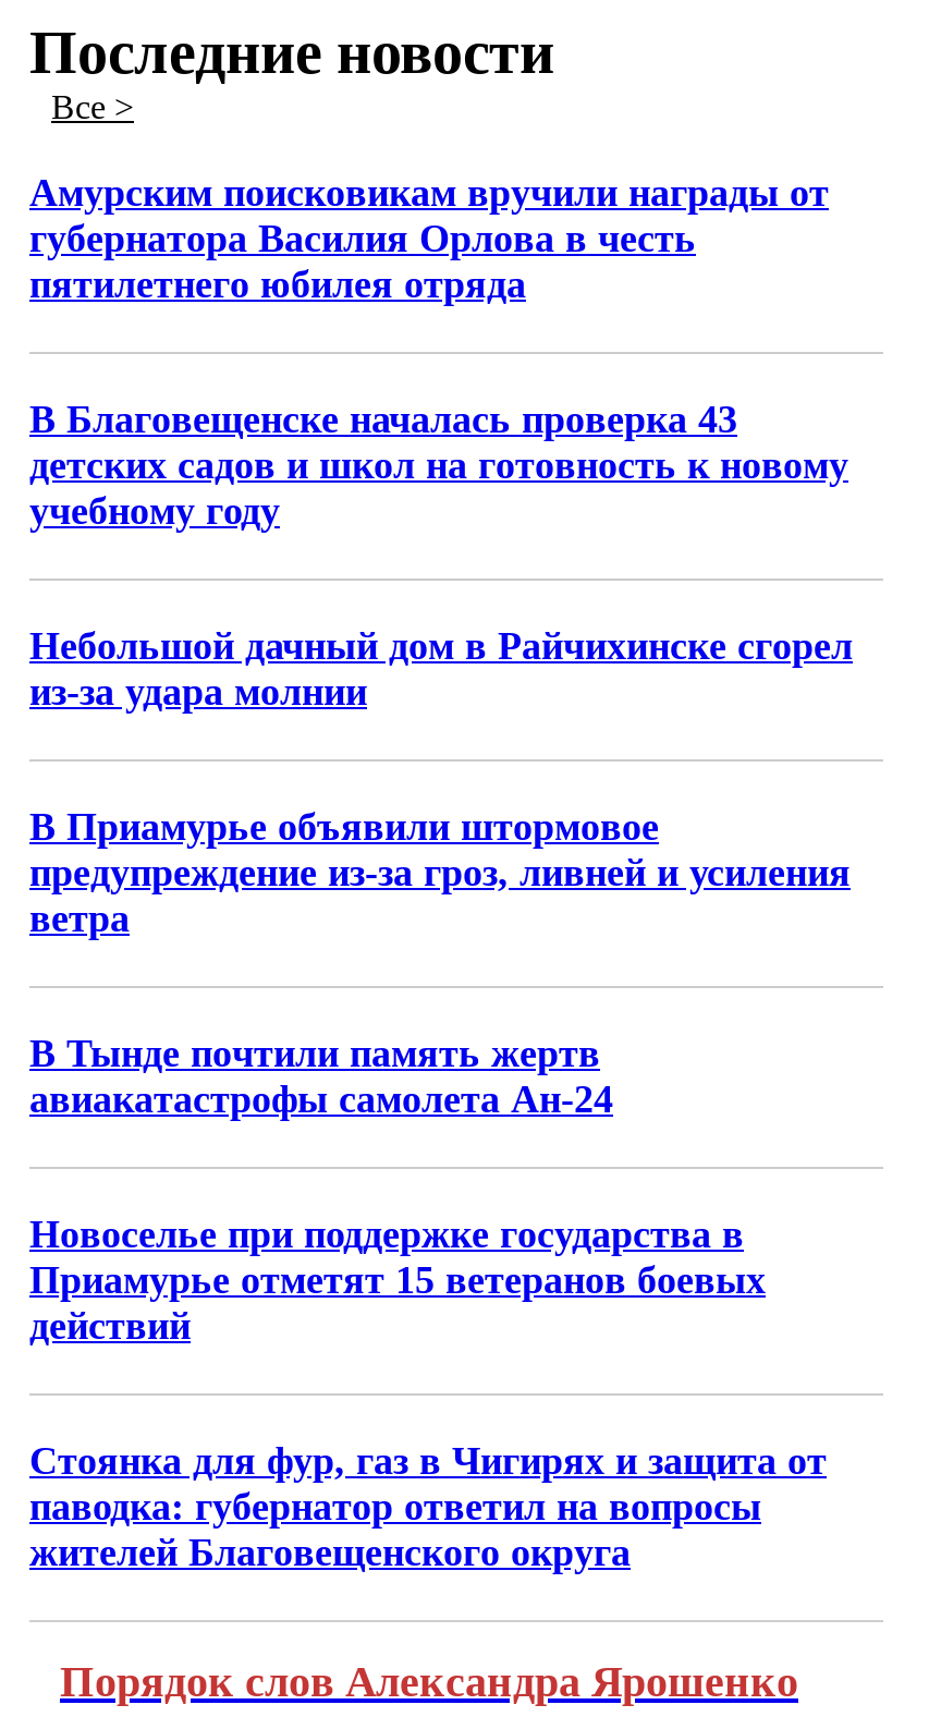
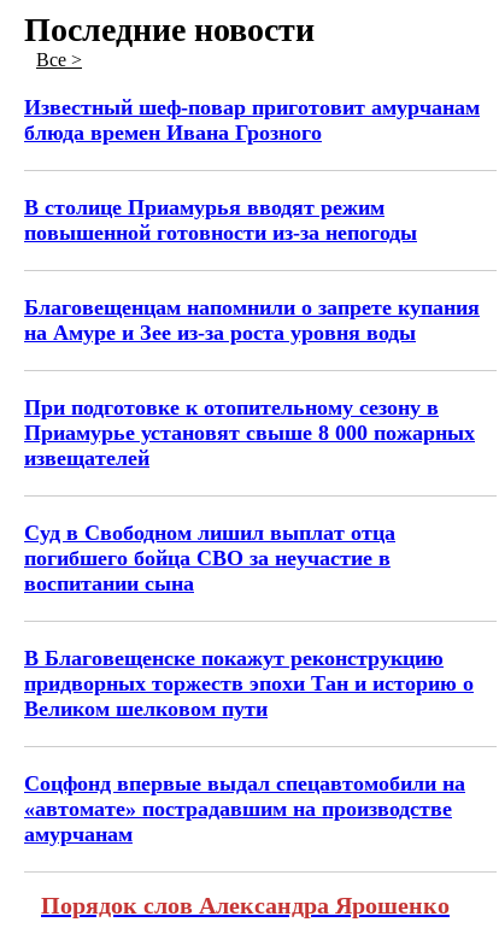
- Амурским поисковикам вручили награды от
- губернатора Василия Орлова в честь
- пятилетнего юбилея отряда
+ Известный шеф-повар приготовит амурчанам
+ блюда времен Ивана Грозного

- В Благовещенске началась проверка 43
- детских садов и школ на готовность к новому
- учебному году
+ В столице Приамурья вводят режим
+ повышенной готовности из-за непогоды

- Небольшой дачный дом в Райчихинске сгорел
- из-за удара молнии
+ Благовещенцам напомнили о запрете купания
+ на Амуре и Зее из-за роста уровня воды

- В Приамурье объявили штормовое
- предупреждение из-за гроз, ливней и усиления
- ветра
+ При подготовке к отопительному сезону в
+ Приамурье установят свыше 8 000 пожарных
+ извещателей

- В Тынде почтили память жертв
- авиакатастрофы самолета Ан-24
+ Суд в Свободном лишил выплат отца
+ погибшего бойца СВО за неучастие в
+ воспитании сына

- Новоселье при поддержке государства в
- Приамурье отметят 15 ветеранов боевых
- действий
+ В Благовещенске покажут реконструкцию
+ придворных торжеств эпохи Тан и историю о
+ Великом шелковом пути

- Стоянка для фур, газ в Чигирях и защита от
- паводка: губернатор ответил на вопросы
- жителей Благовещенского округа
+ Соцфонд впервые выдал спецавтомобили на
+ «автомате» пострадавшим на производстве
+ амурчанам
